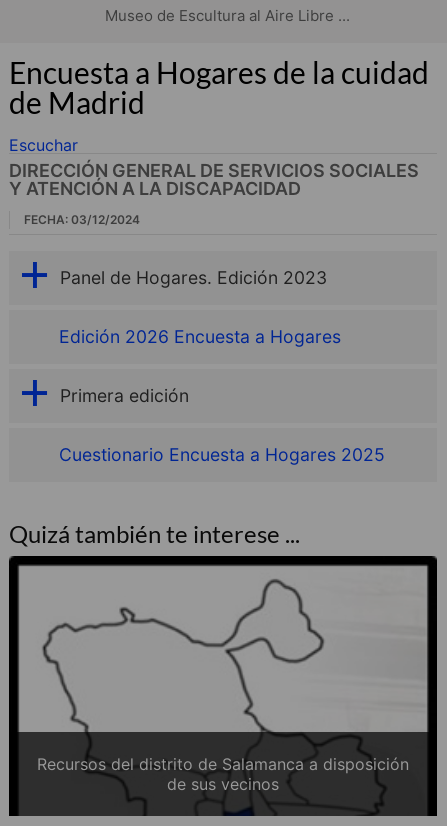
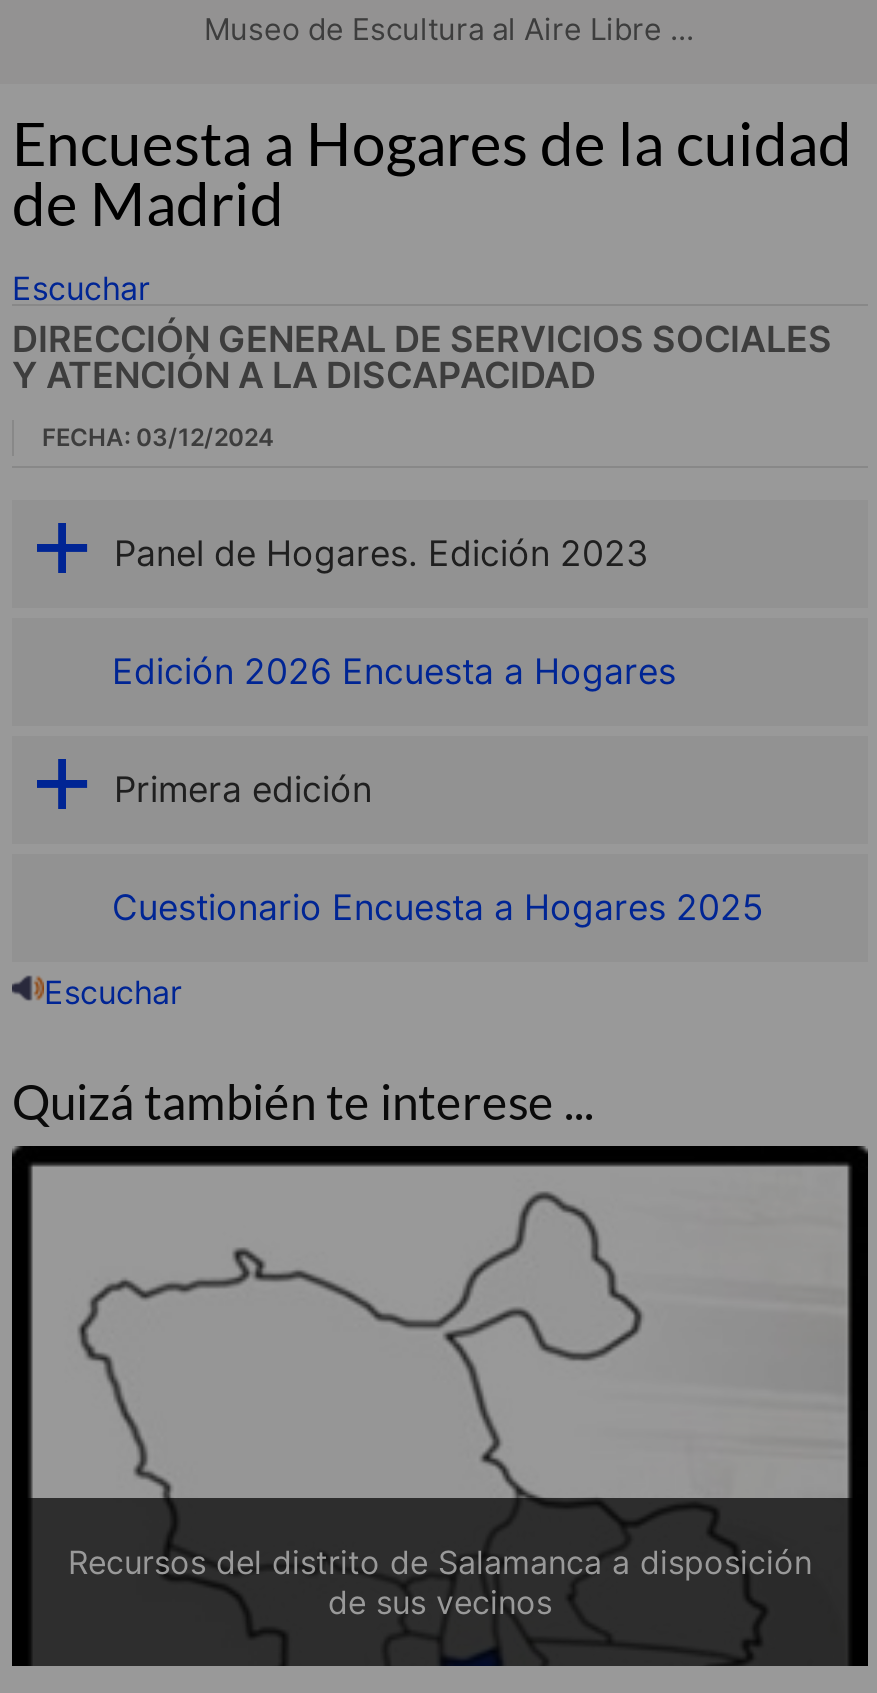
+ Escuchar
